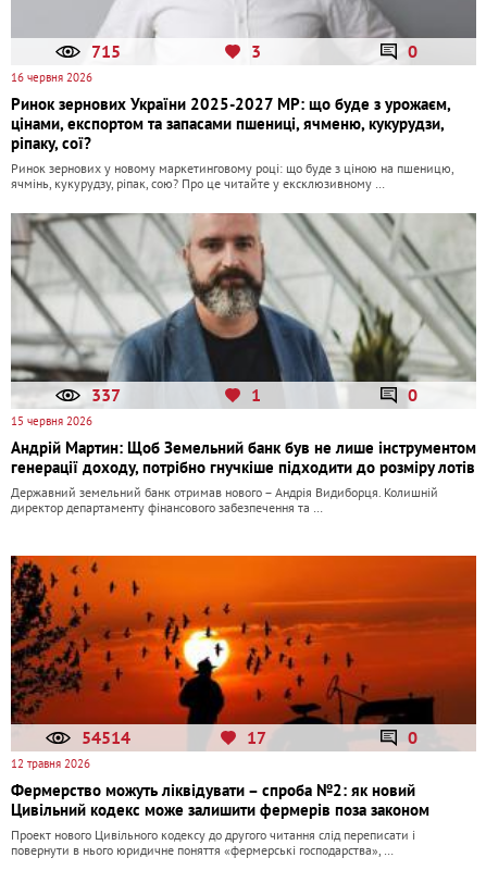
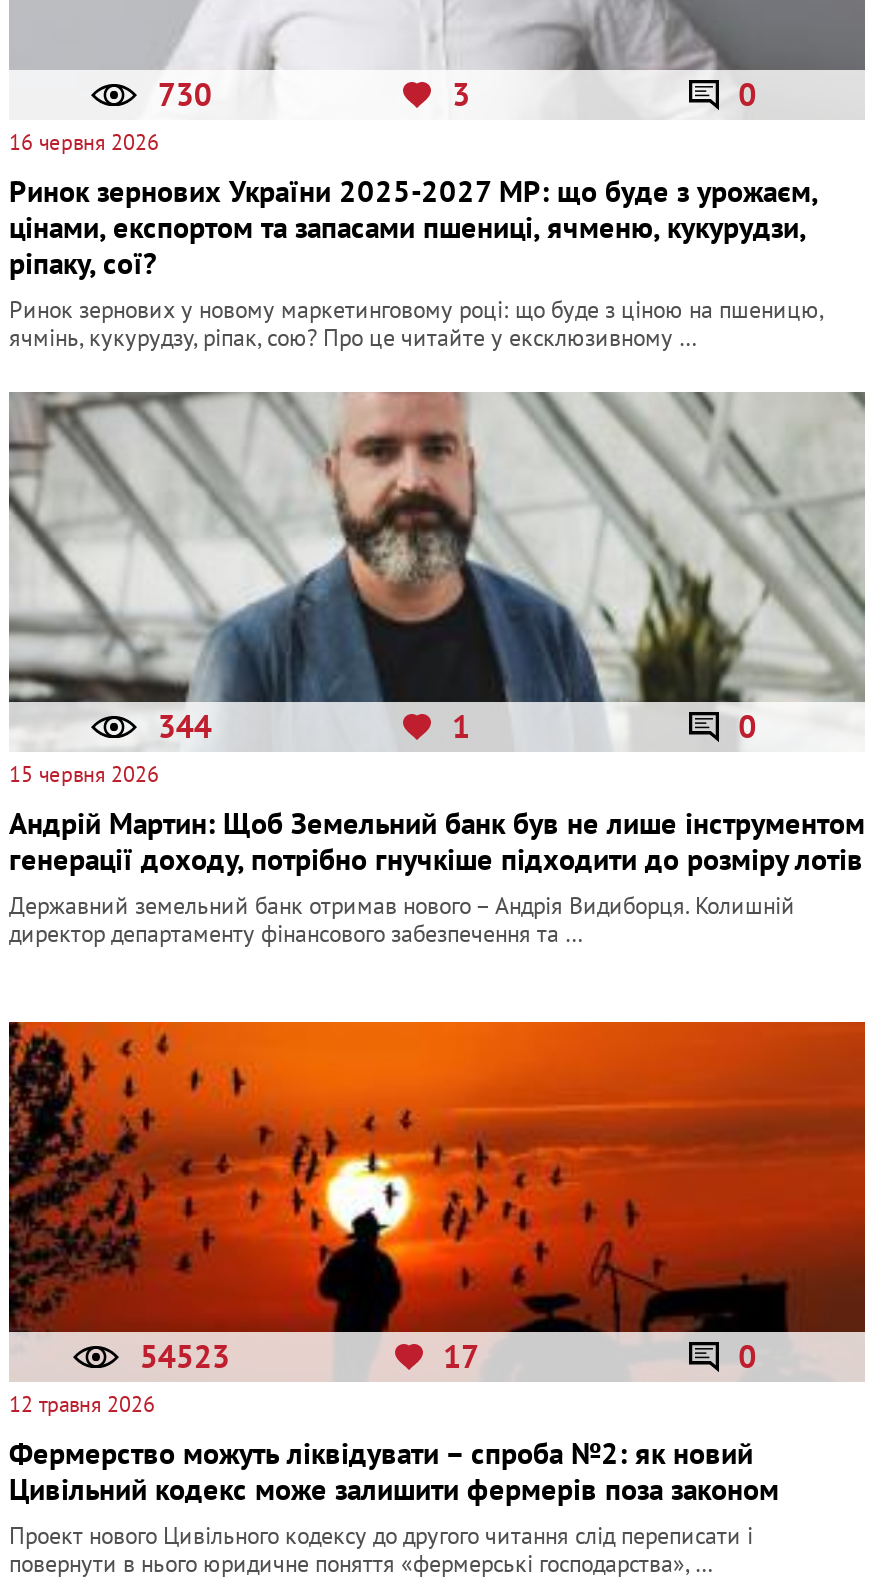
- 715
+ 730

- 337
+ 344

- 54514
+ 54523
